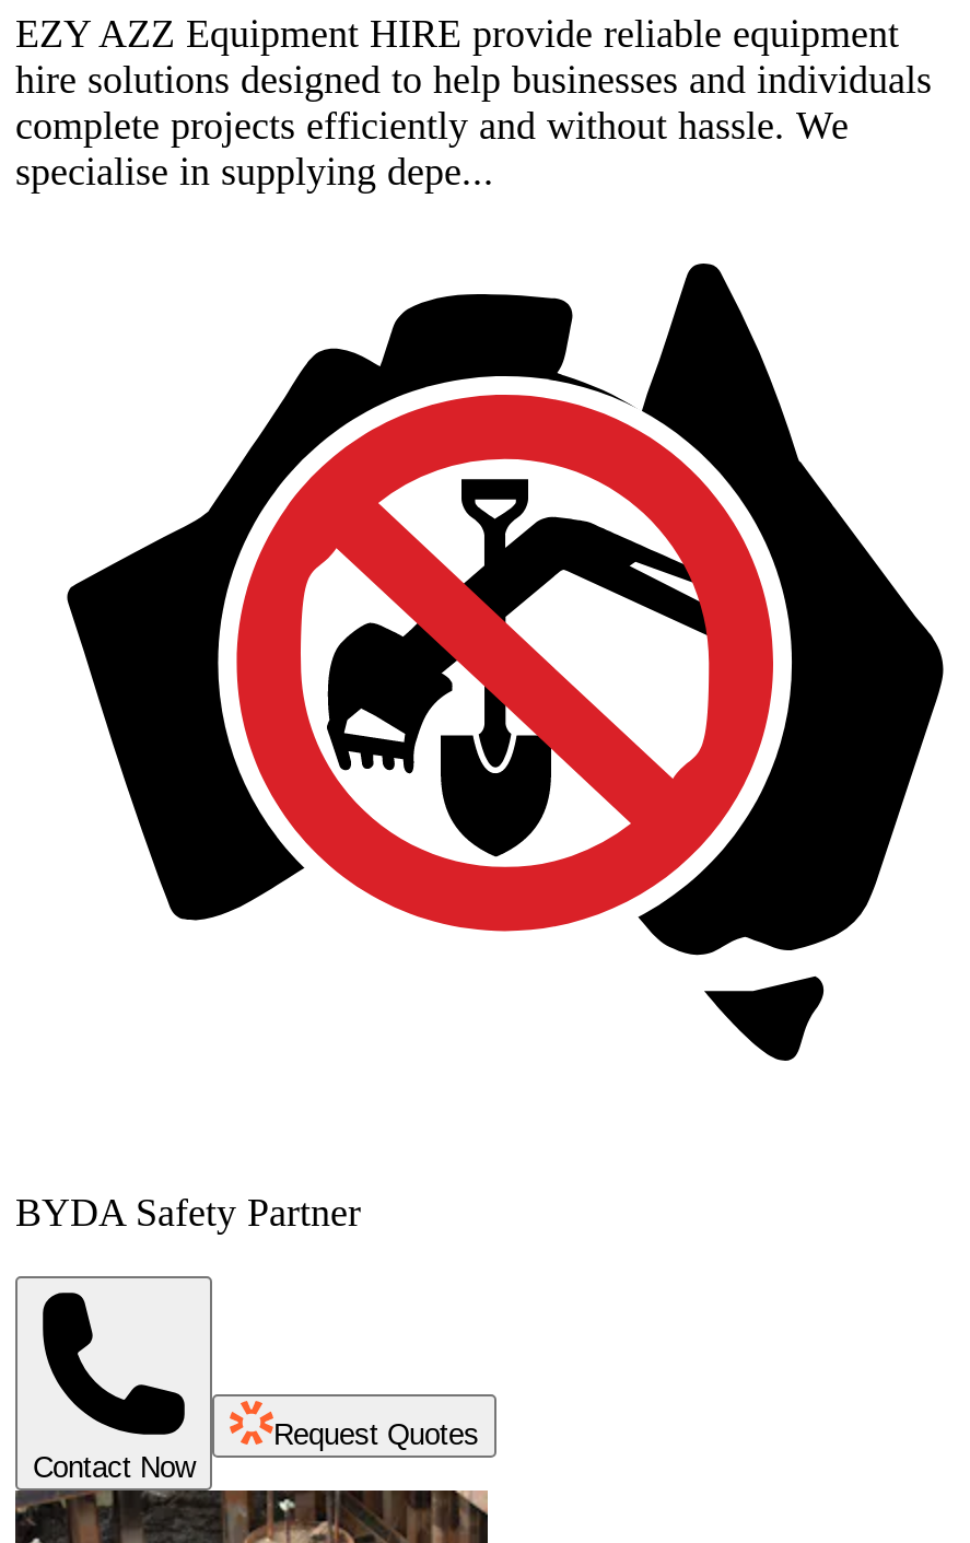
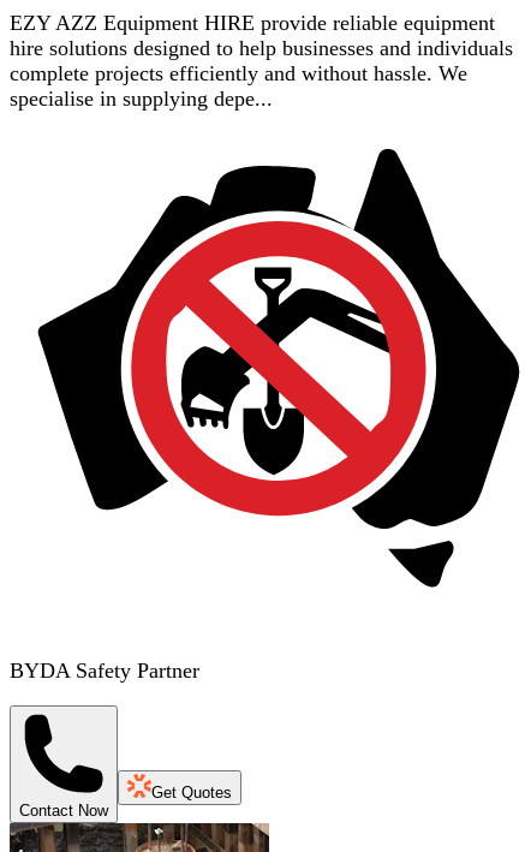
- Request Quotes
+ Get Quotes
